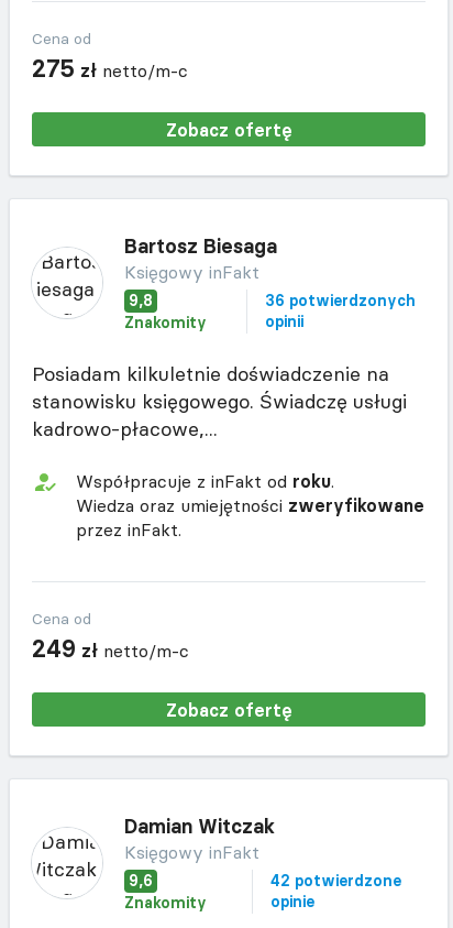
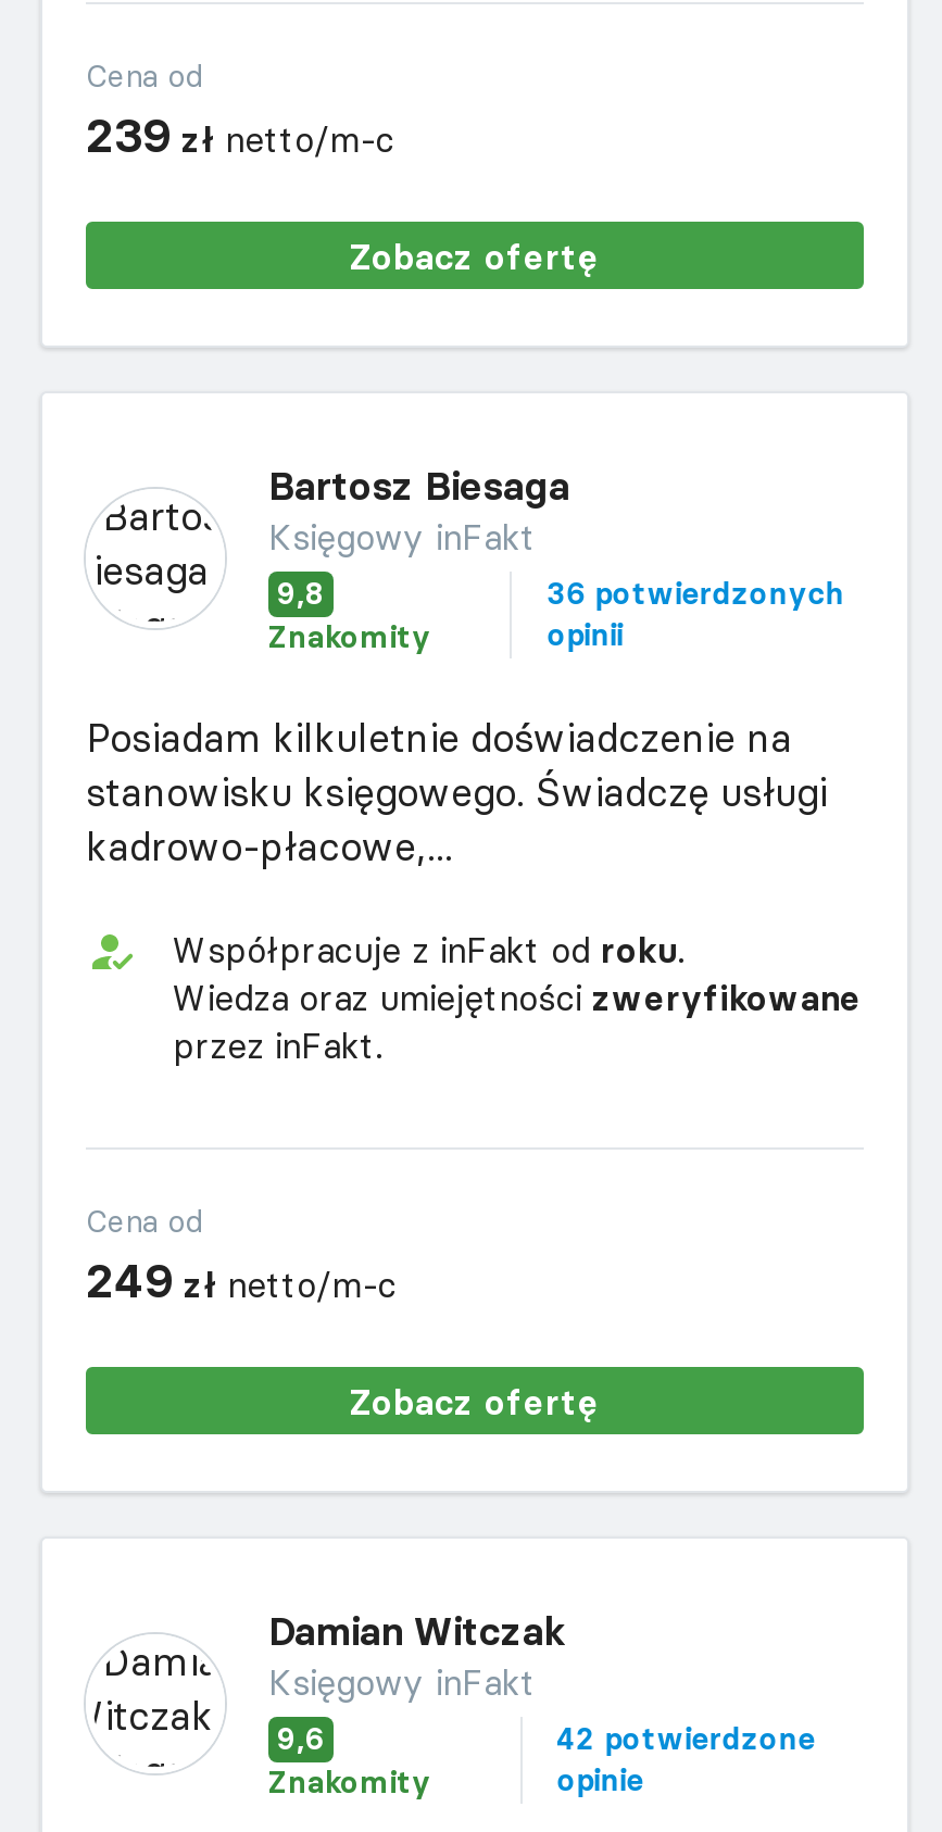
- 275 zł netto/m-c
+ 239 zł netto/m-c
